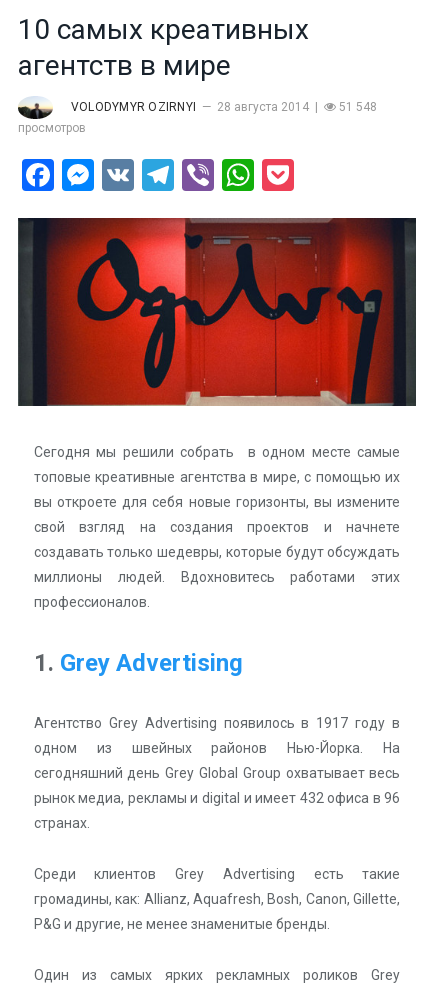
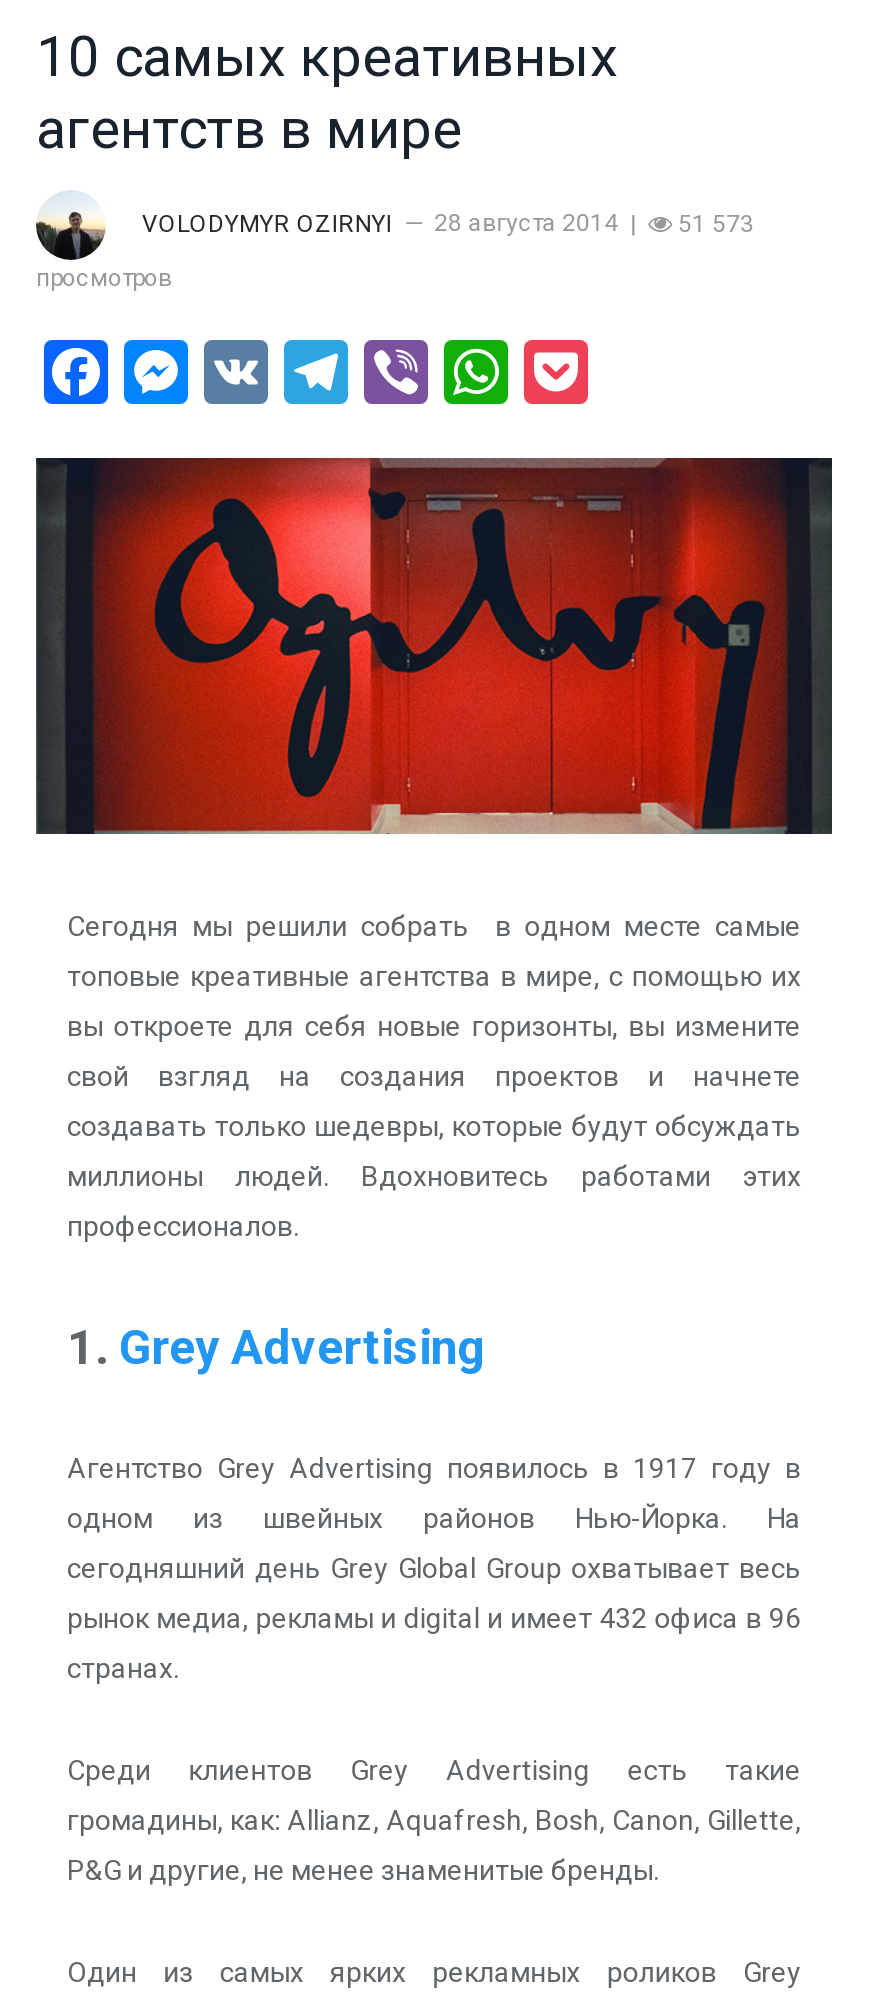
- VOLODYMYR OZIRNYI 28 августа 2014 51 548
+ VOLODYMYR OZIRNYI 28 августа 2014 51 573
